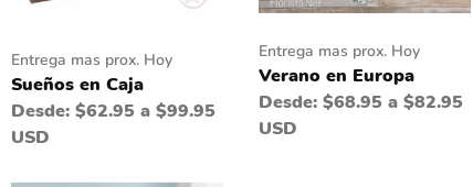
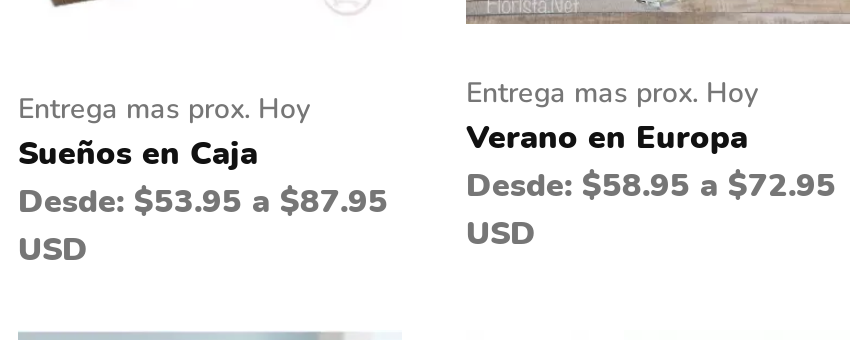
- Desde: $68.95 a $82.95
+ Desde: $58.95 a $72.95

- Desde: $62.95 a $99.95
+ Desde: $53.95 a $87.95
